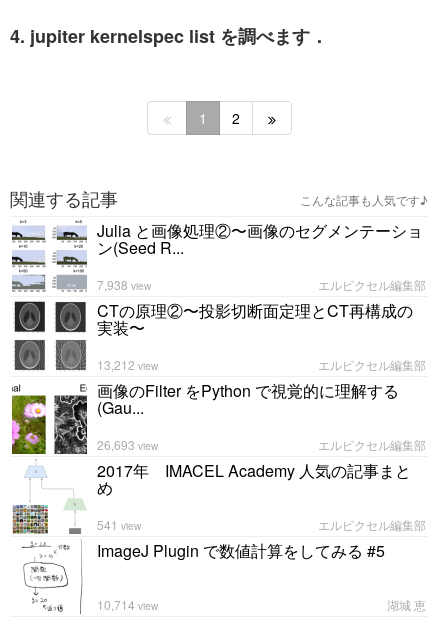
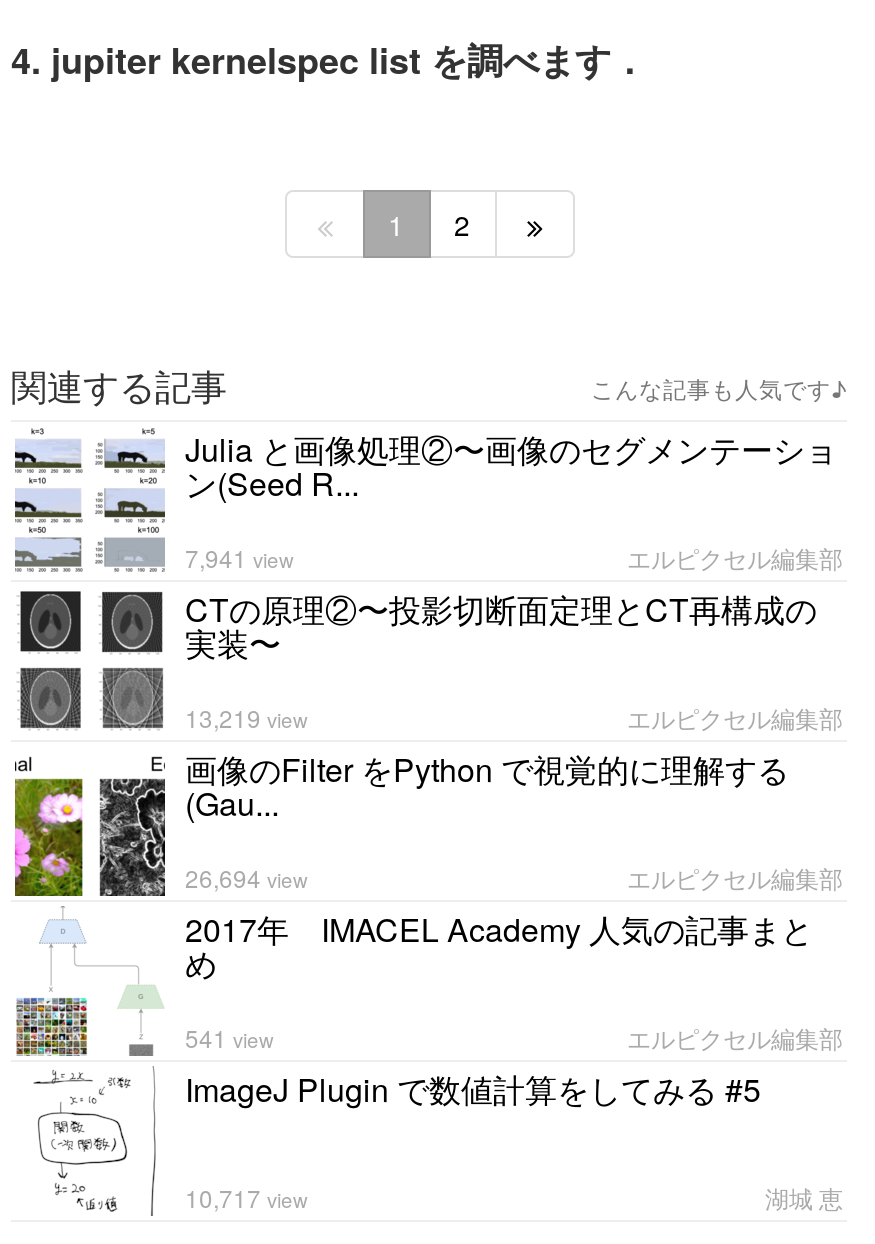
- 7,938 view
+ 7,941 view

- 13,212 view
+ 13,219 view

- 26,693 view
+ 26,694 view

- 10,714 view
+ 10,717 view
